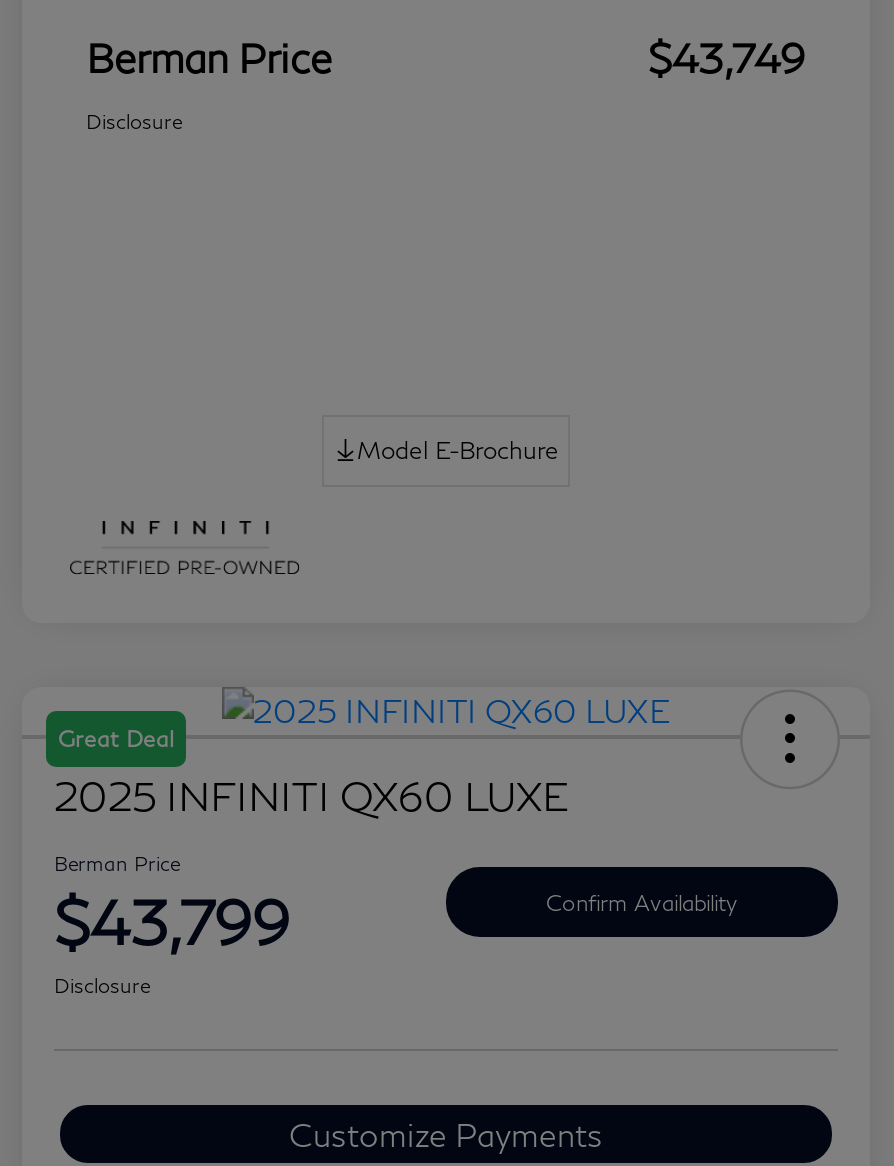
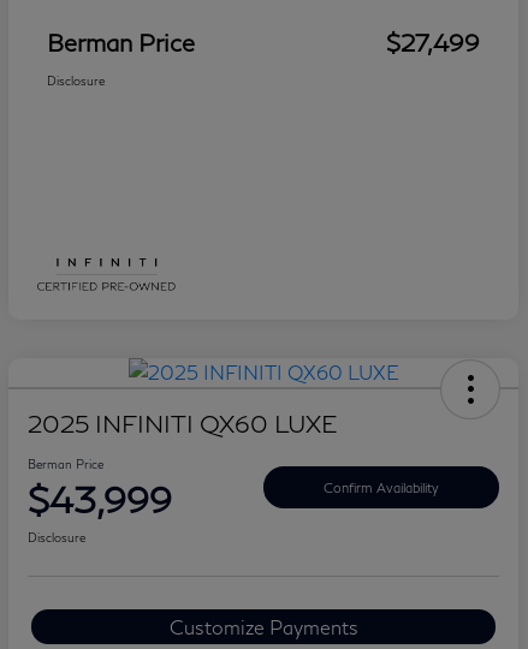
- $43,749
+ $27,499

- Model E-Brochure

- Great Deal

- $43,799
+ $43,999
